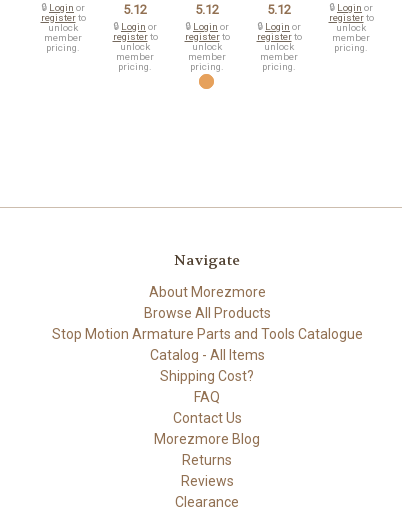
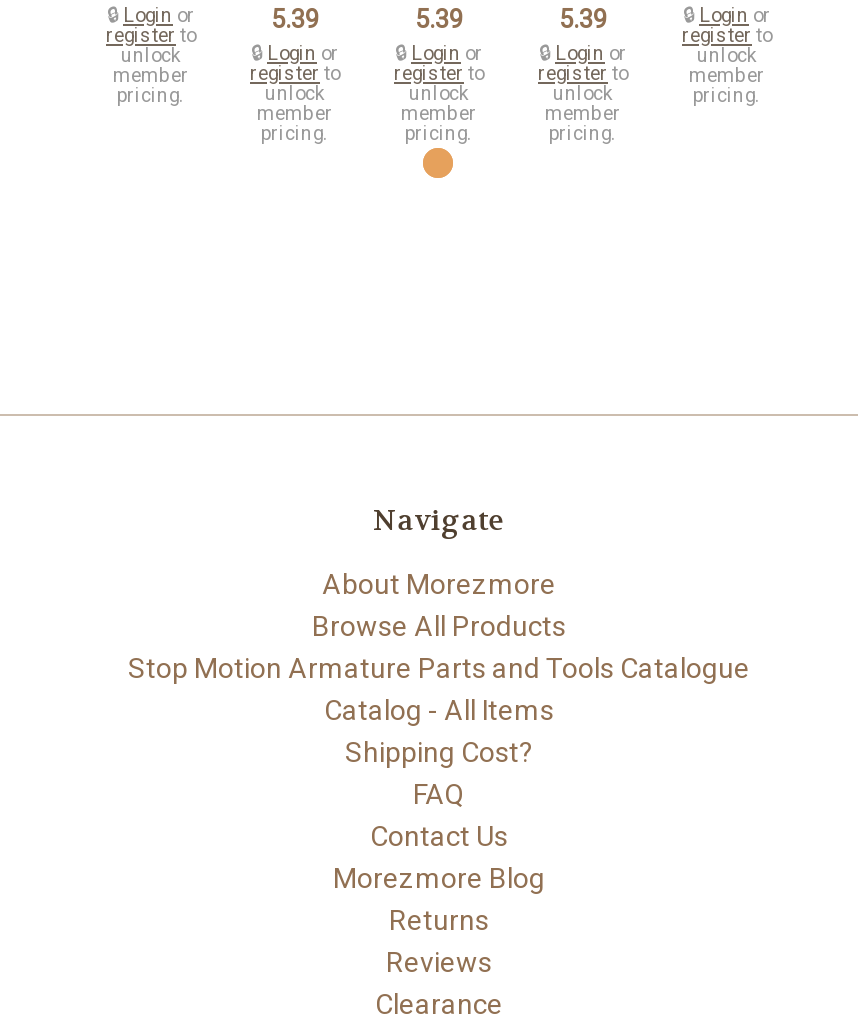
- 5.12
+ 5.39

- 5.12
+ 5.39

- 5.12
+ 5.39
